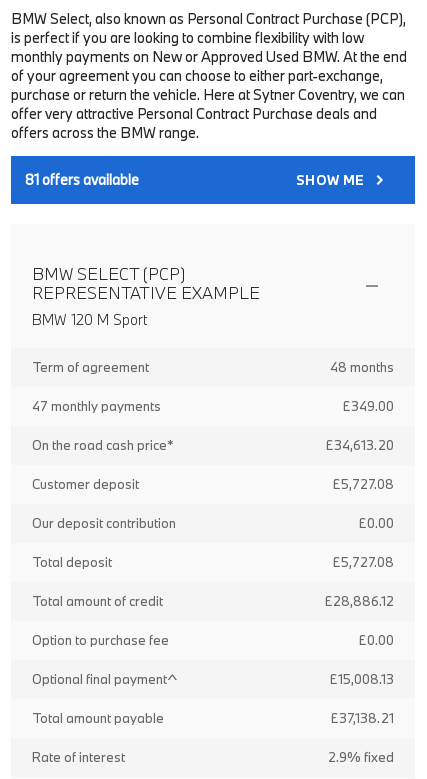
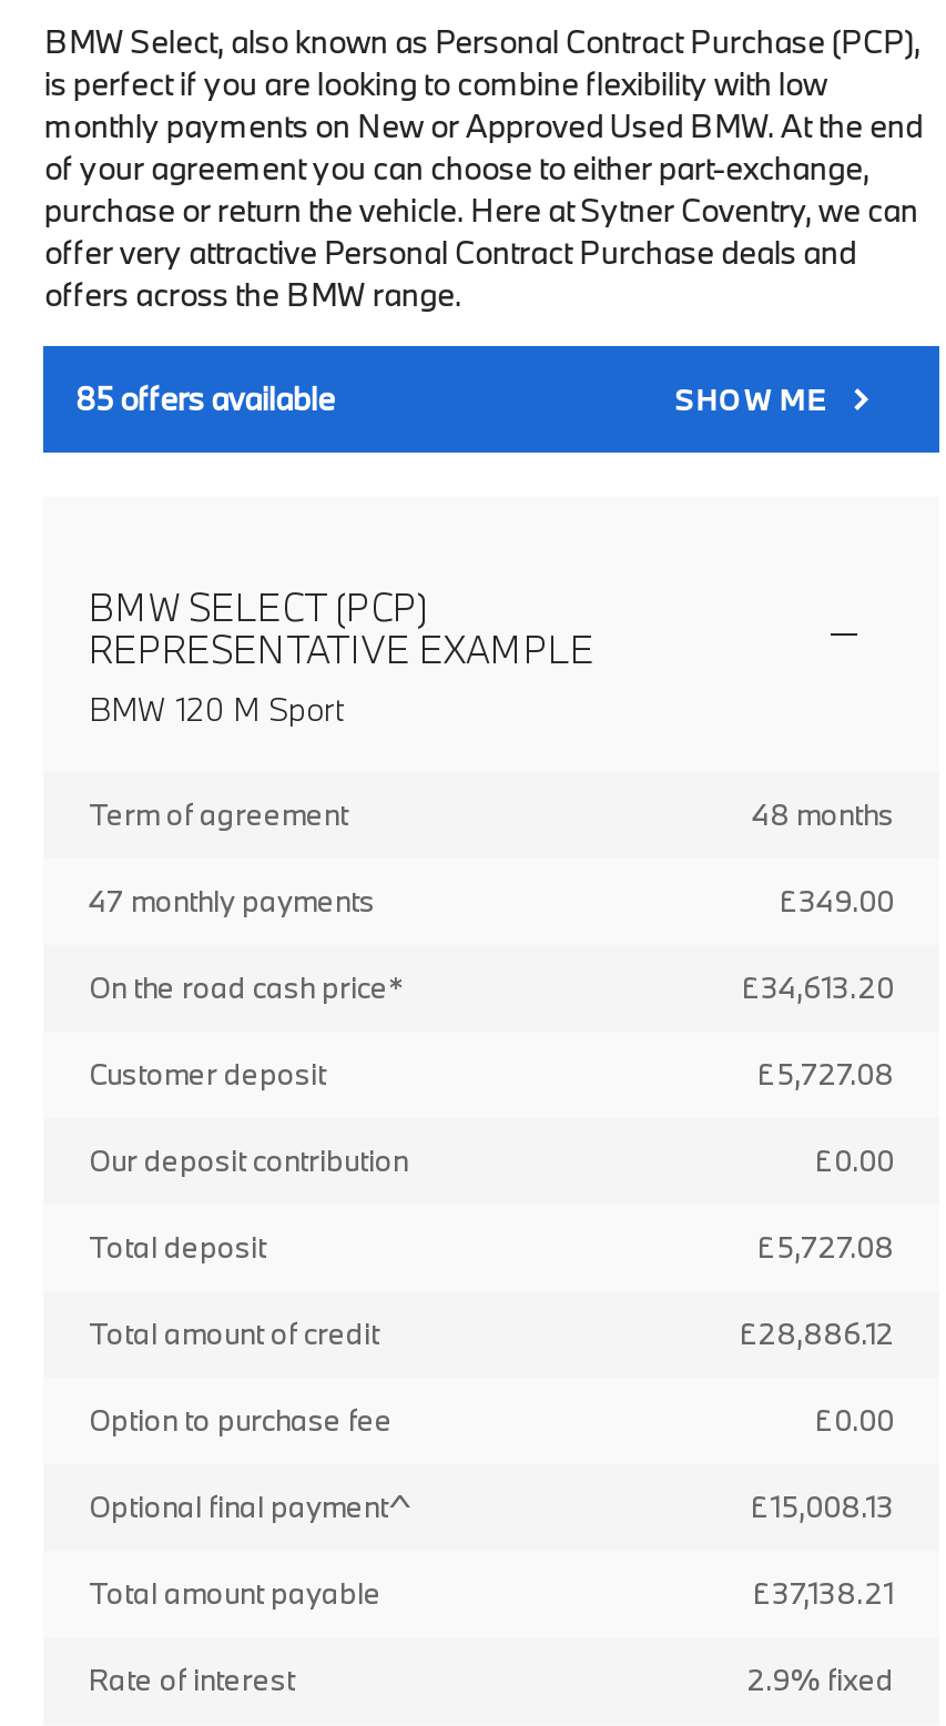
- 81 offers available
+ 85 offers available
